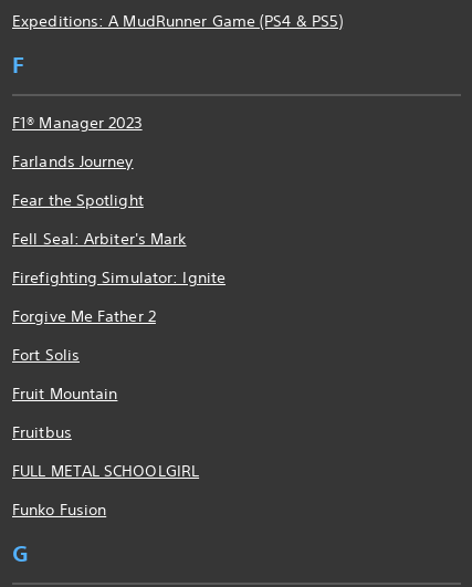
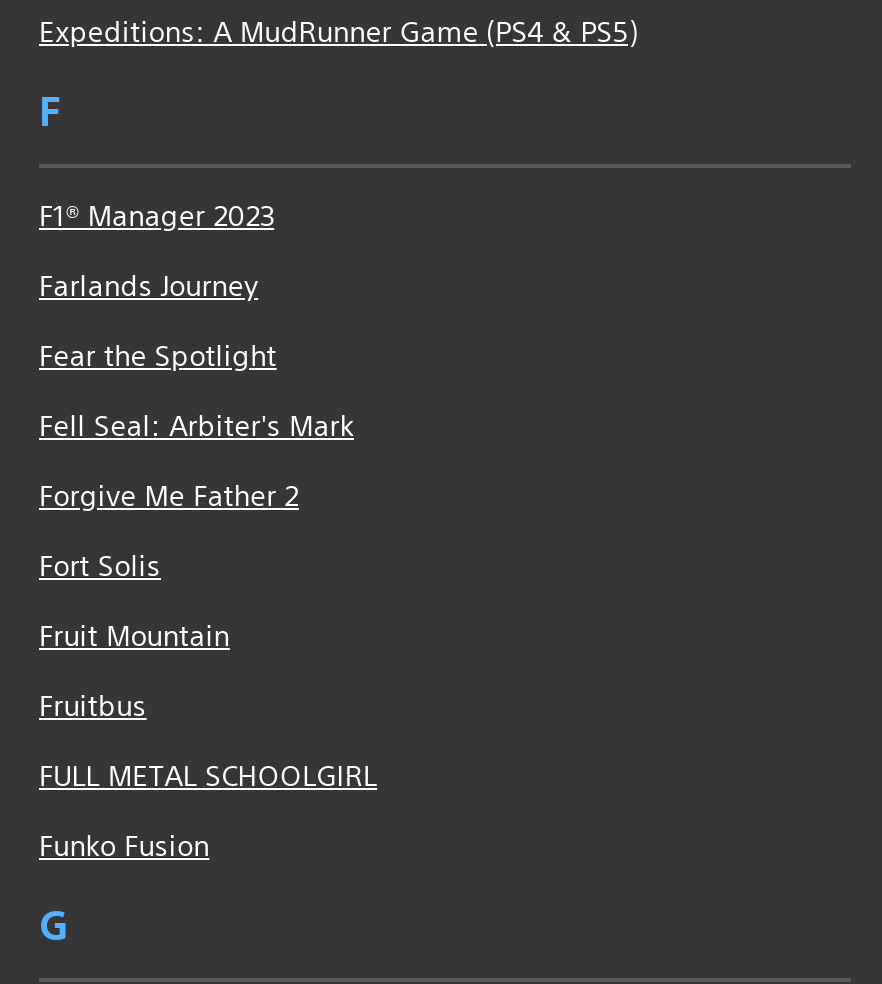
- Firefighting Simulator: Ignite
